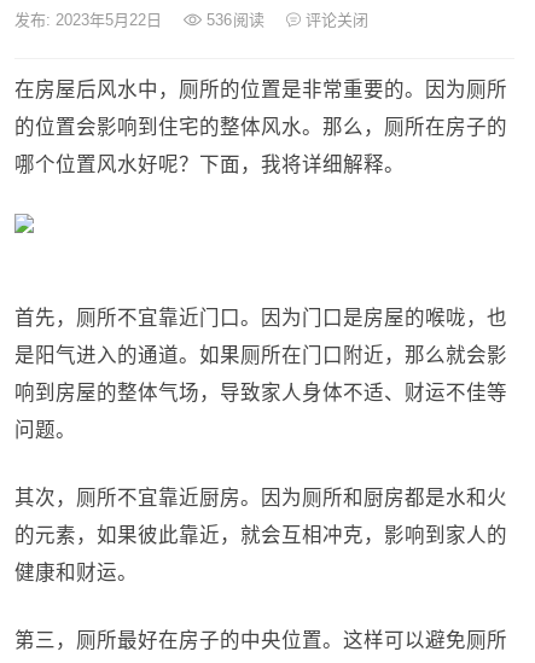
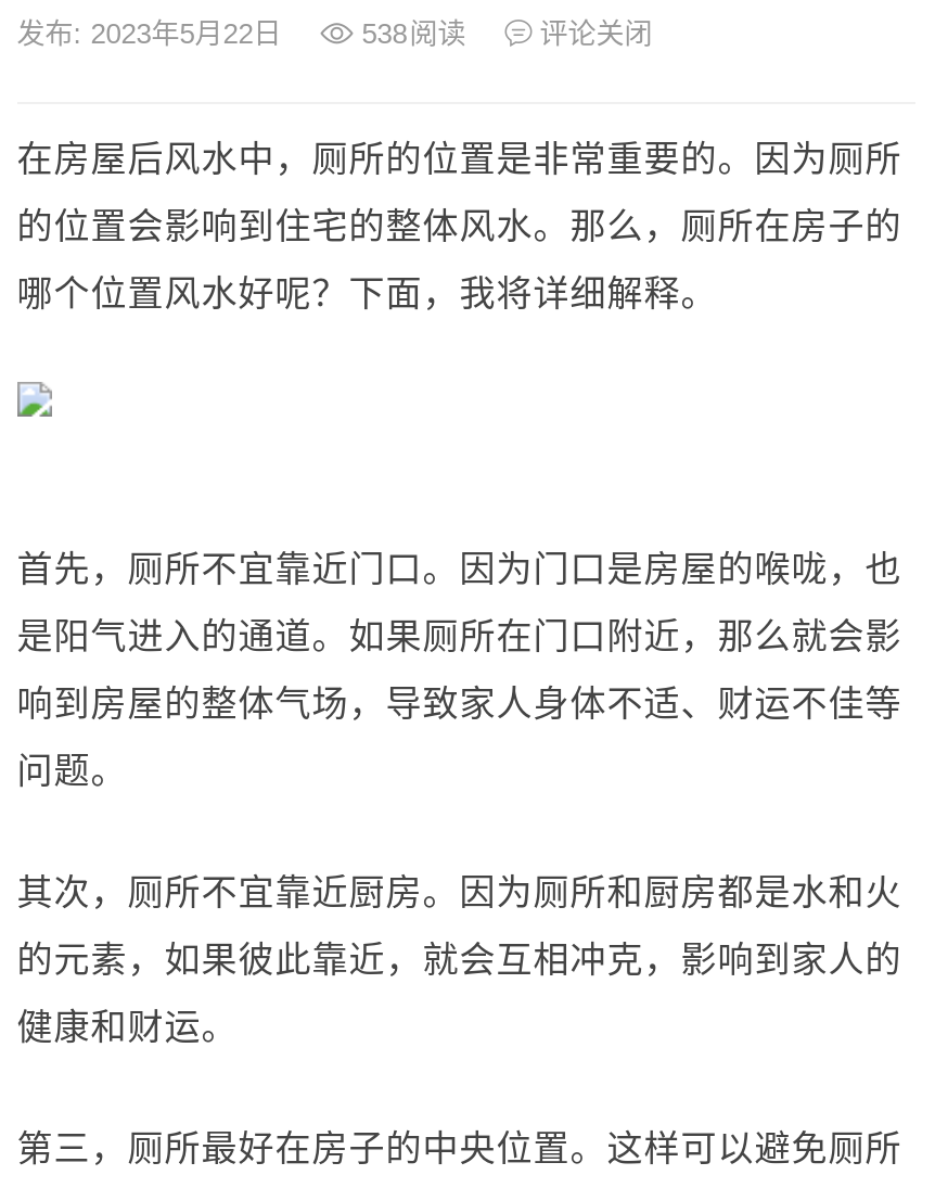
- 发布: 2023年5月22日 536阅读 评论关闭
+ 发布: 2023年5月22日 538阅读 评论关闭
